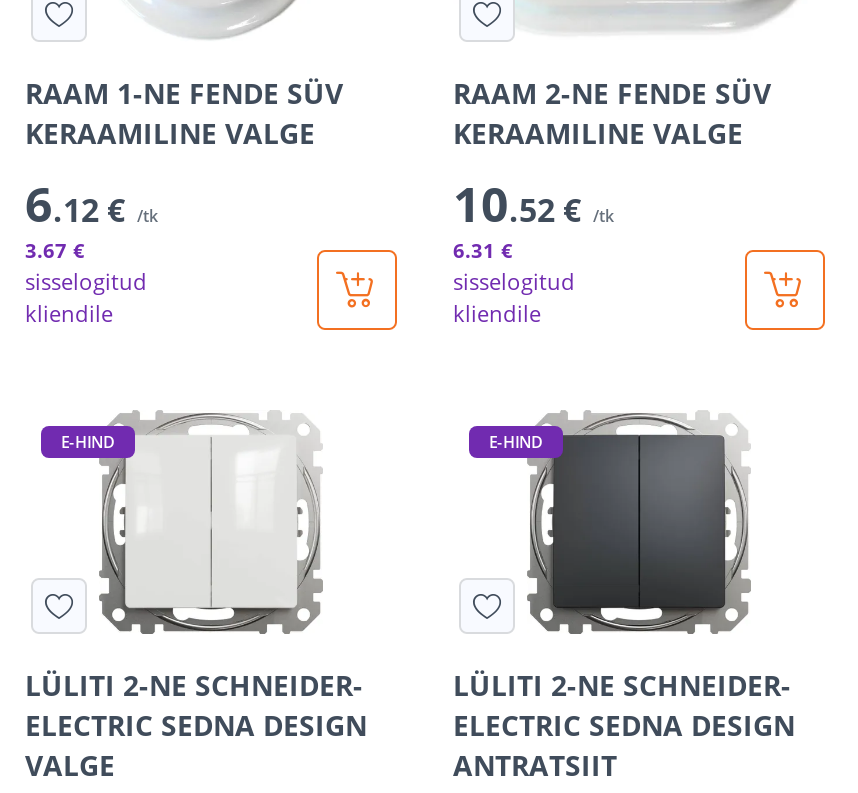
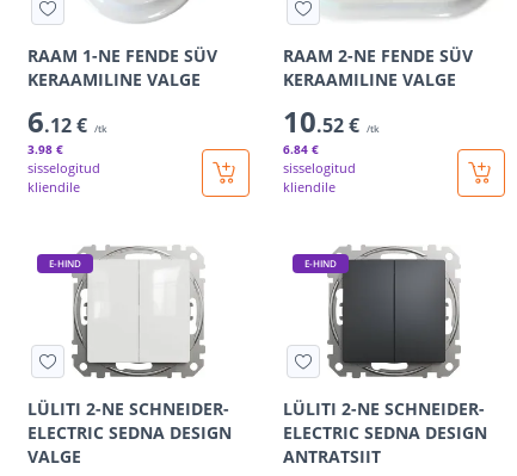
- 3.67 €
+ 3.98 €

- 6.31 €
+ 6.84 €
